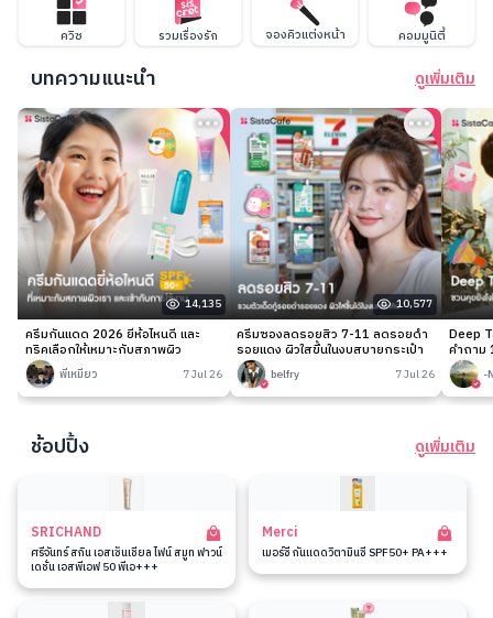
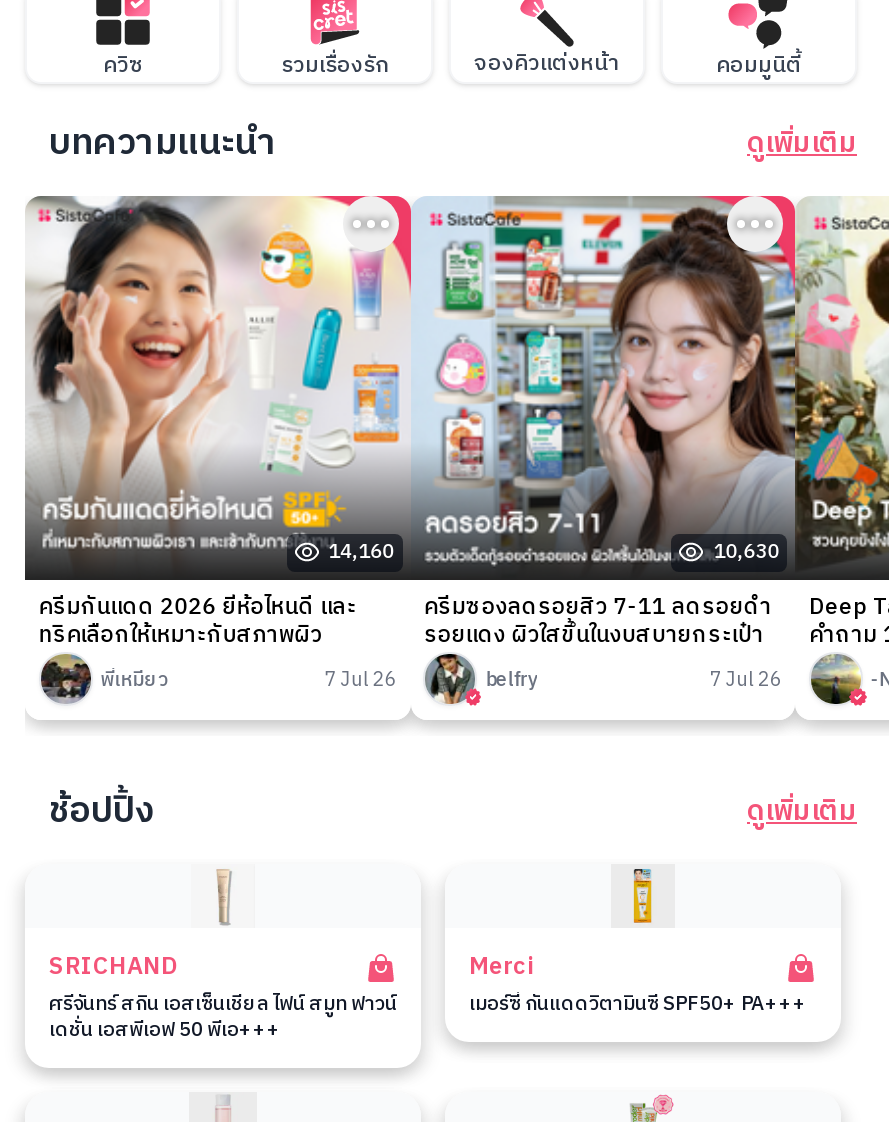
- 14,135
+ 14,160

- 10,577
+ 10,630
